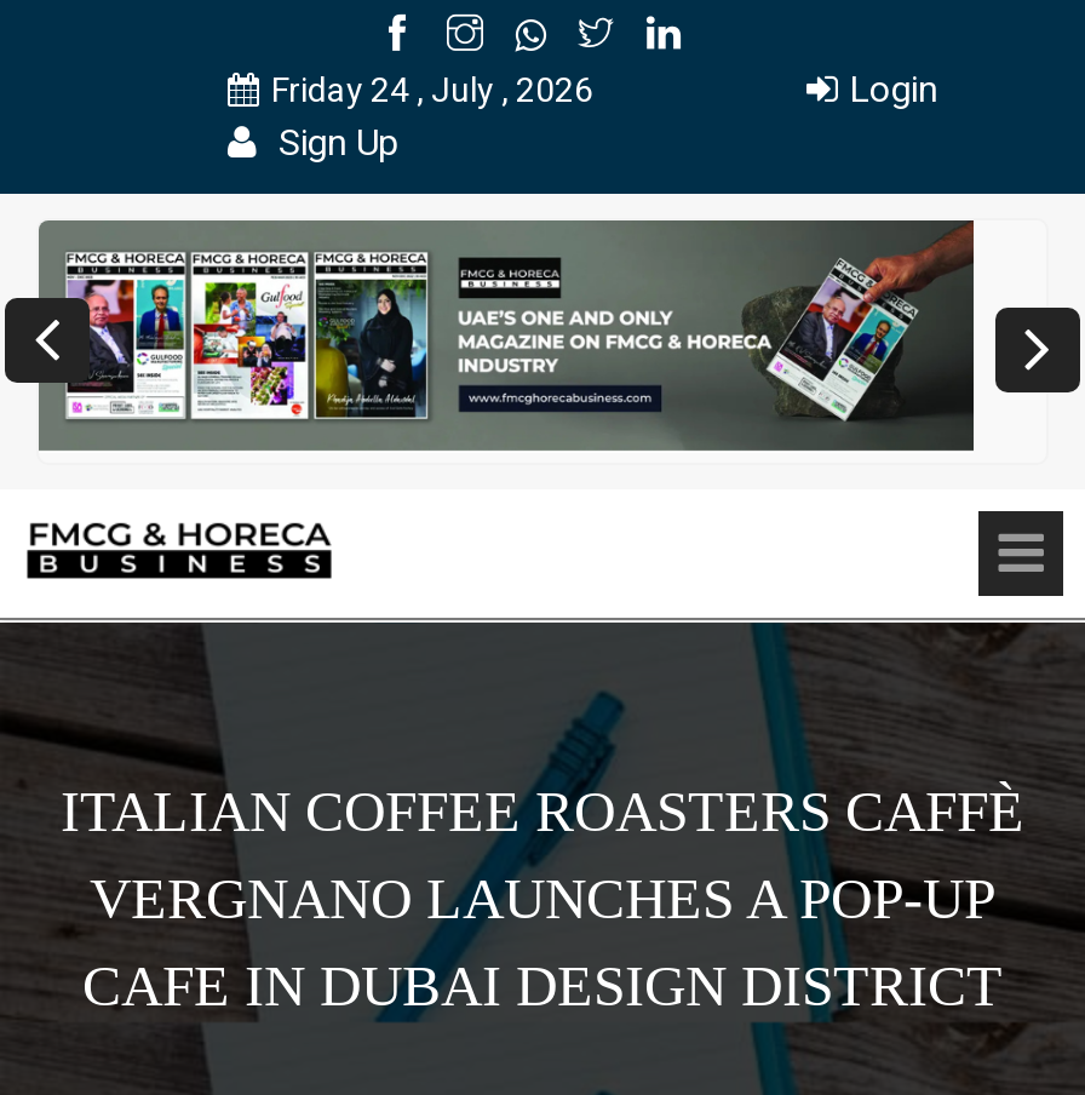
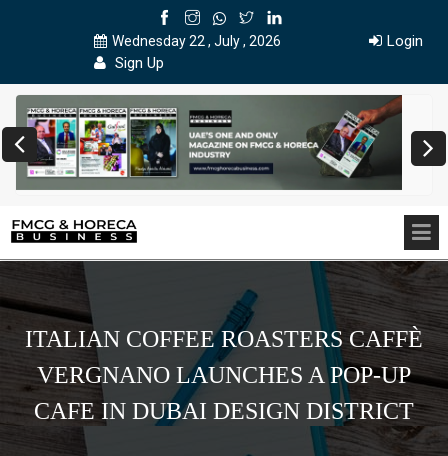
- Friday 24 , July , 2026
+ Wednesday 22 , July , 2026
